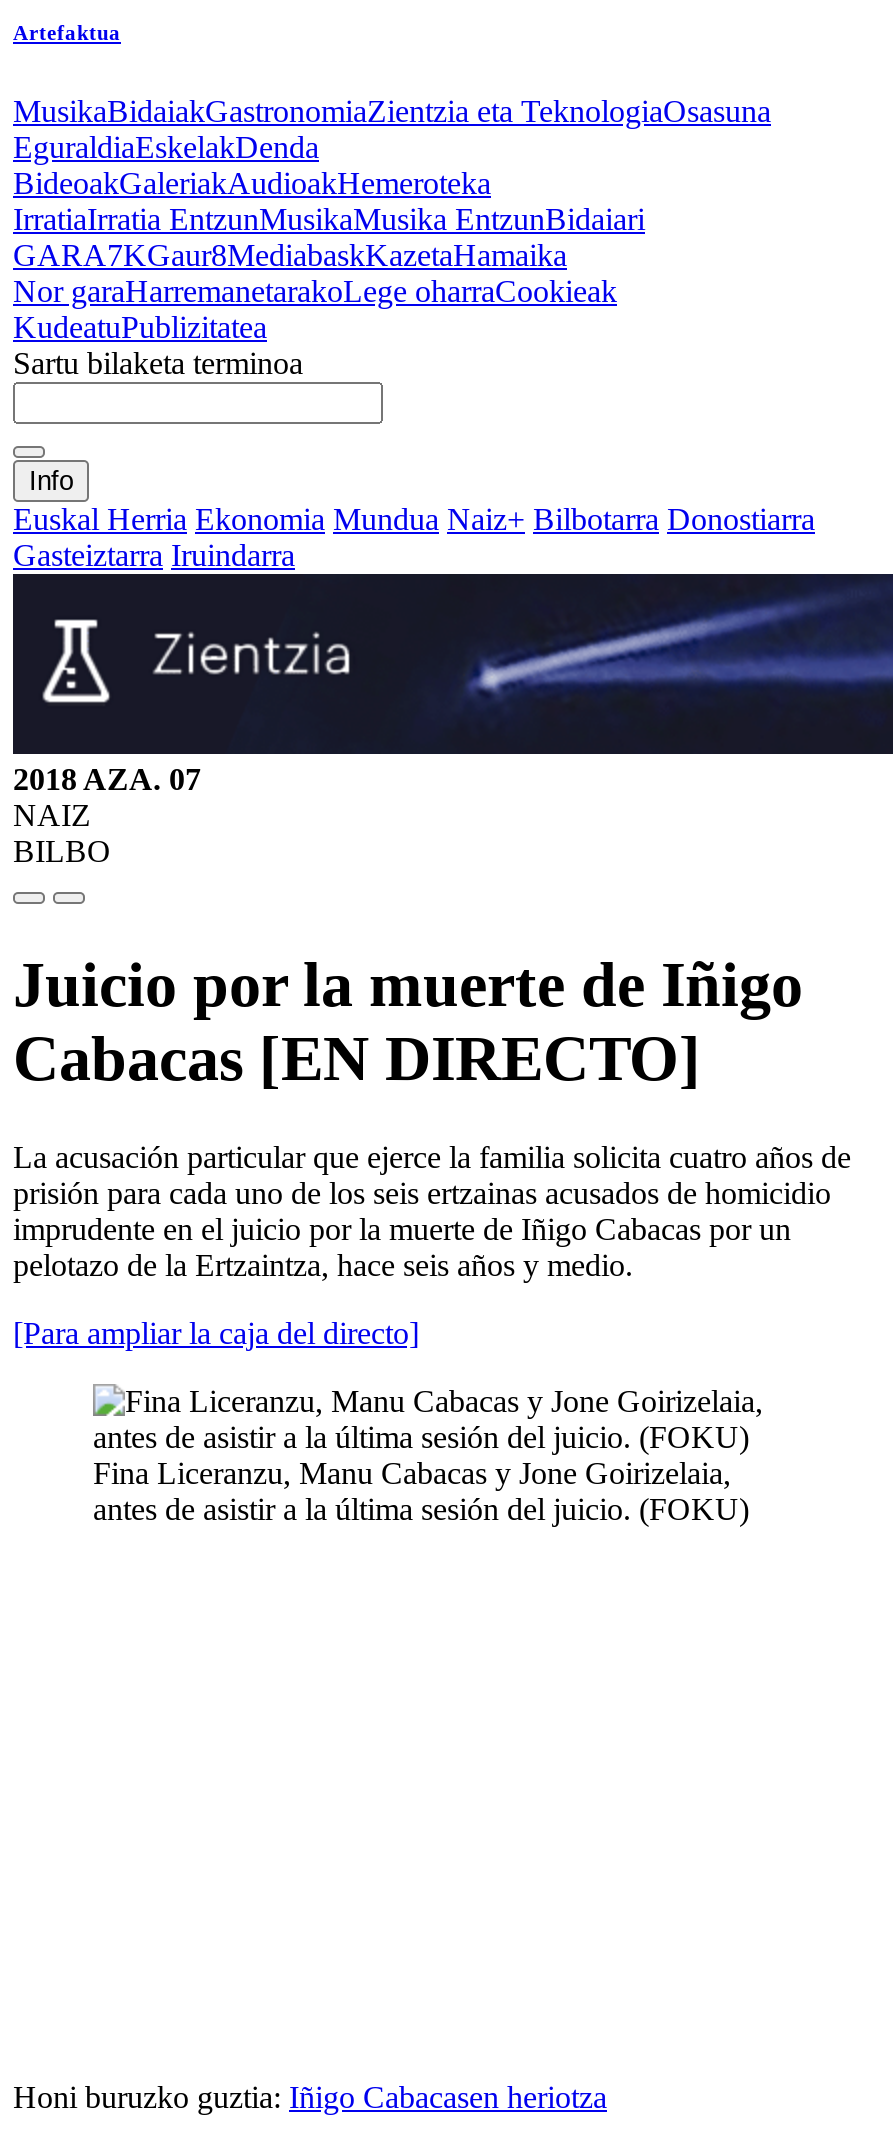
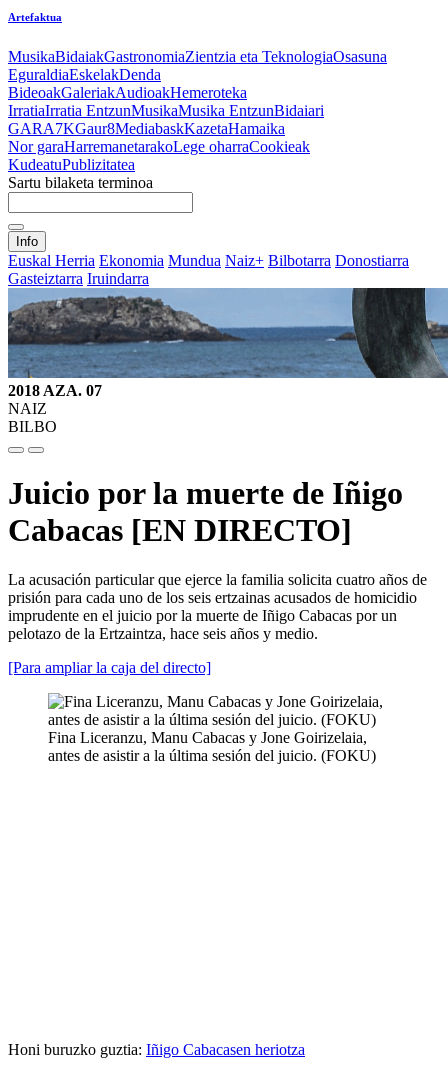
- [image]
+ [image]
